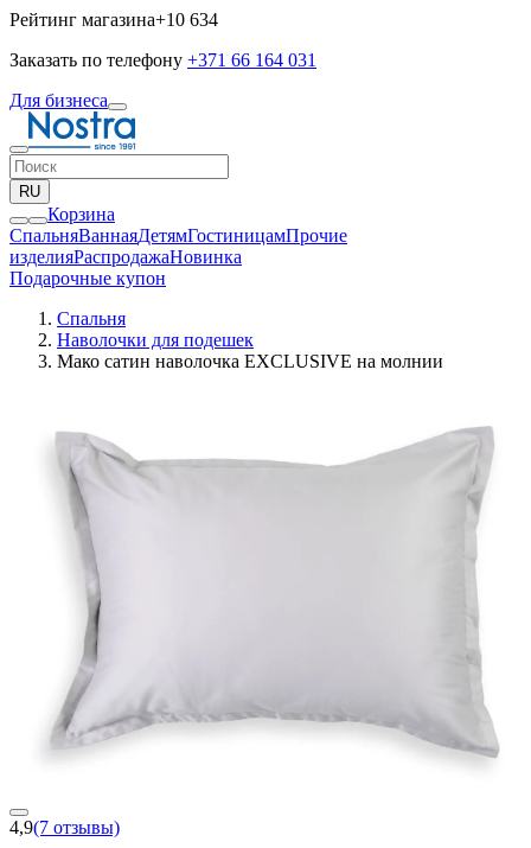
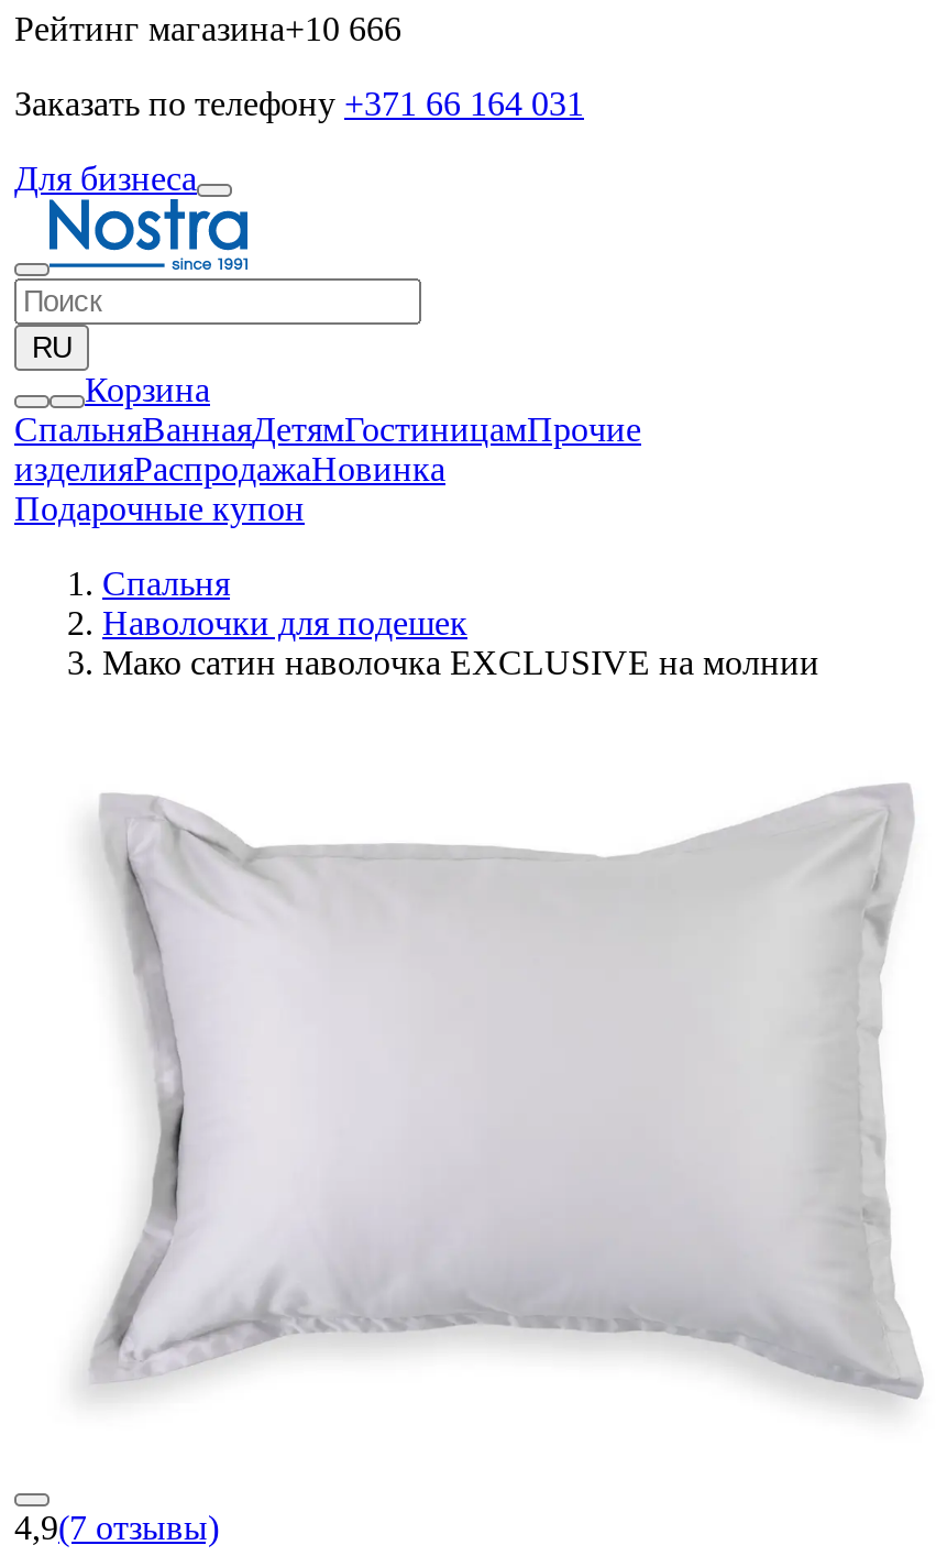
- Рейтинг магазина+10 634
+ Рейтинг магазина+10 666
